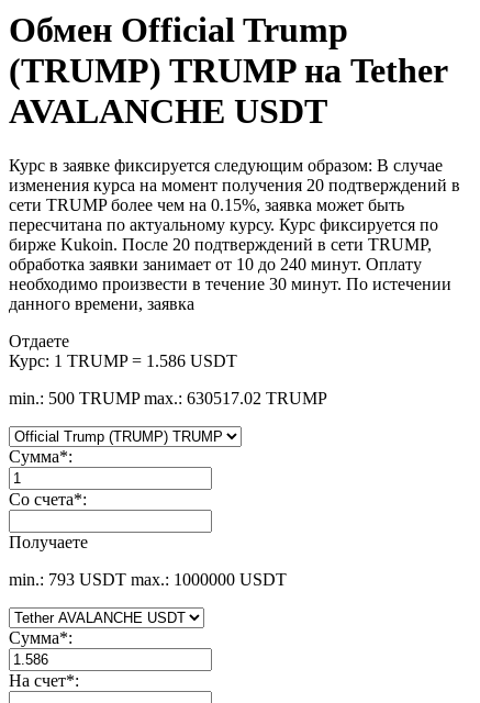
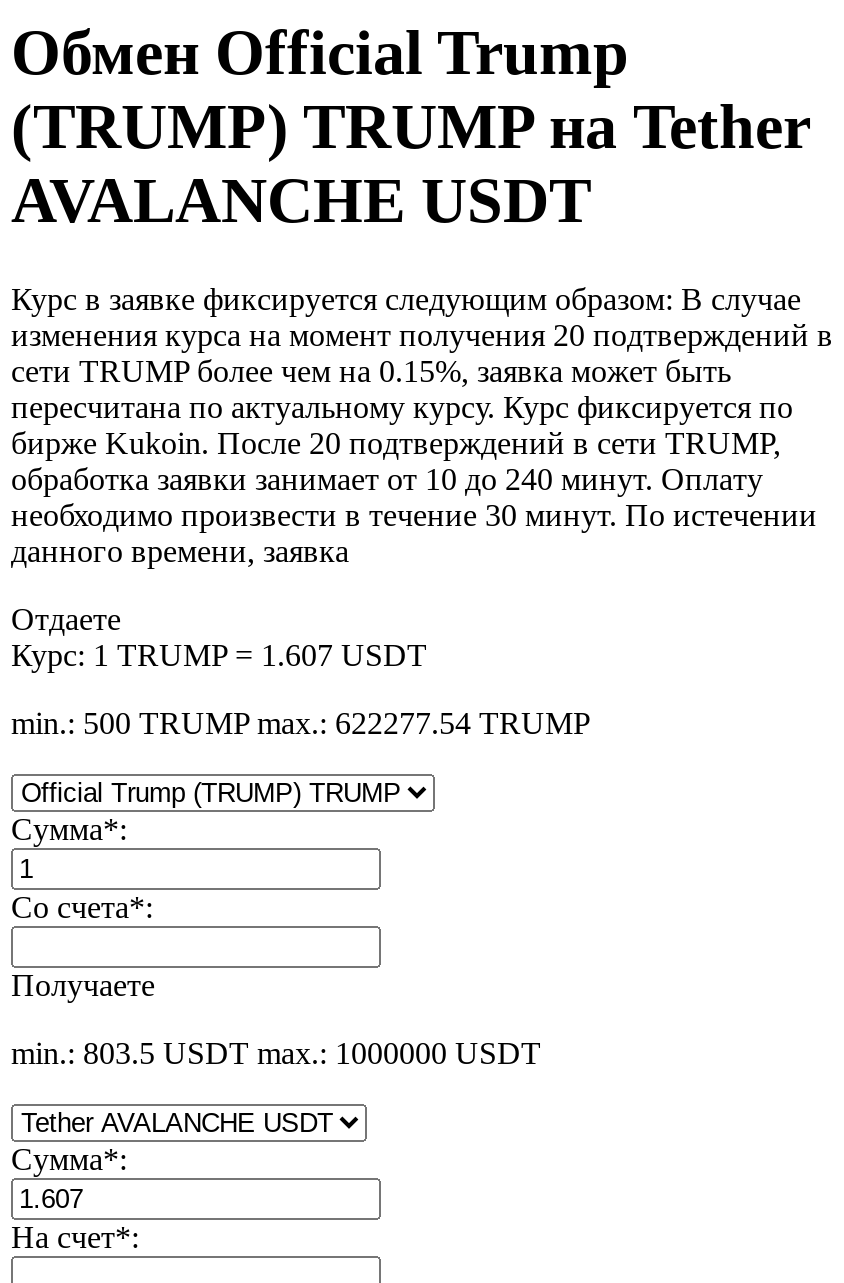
- Курс: 1 TRUMP = 1.586 USDT
+ Курс: 1 TRUMP = 1.607 USDT

- min.: 500 TRUMP max.: 630517.02 TRUMP
+ min.: 500 TRUMP max.: 622277.54 TRUMP

- min.: 793 USDT max.: 1000000 USDT
+ min.: 803.5 USDT max.: 1000000 USDT
